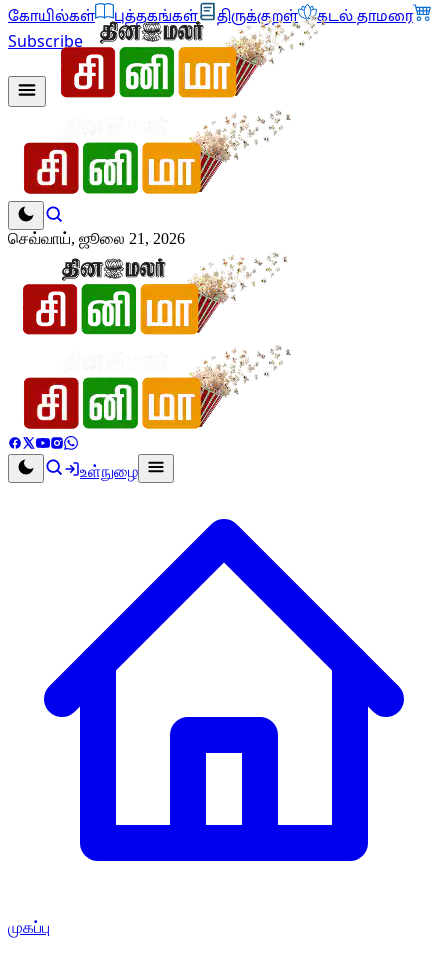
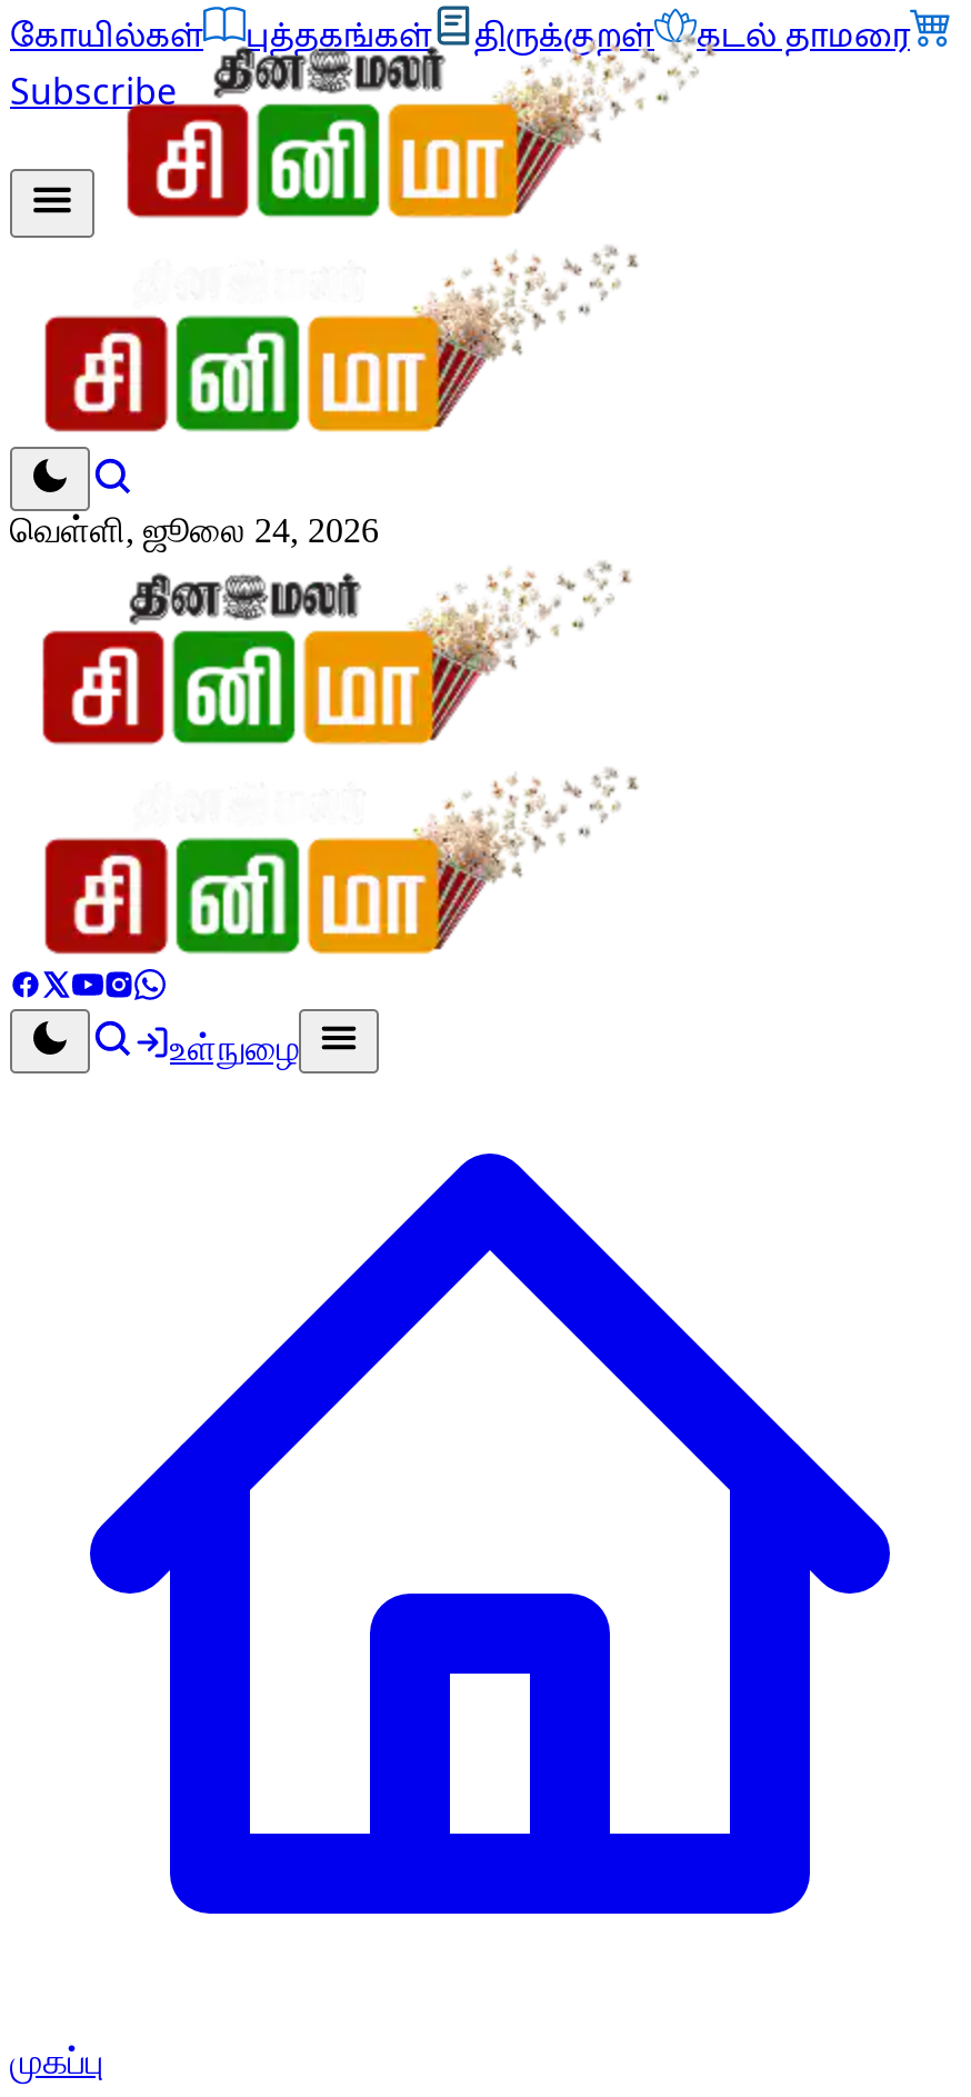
- செவ்வாய், ஜூலை 21, 2026
+ வெள்ளி, ஜூலை 24, 2026
